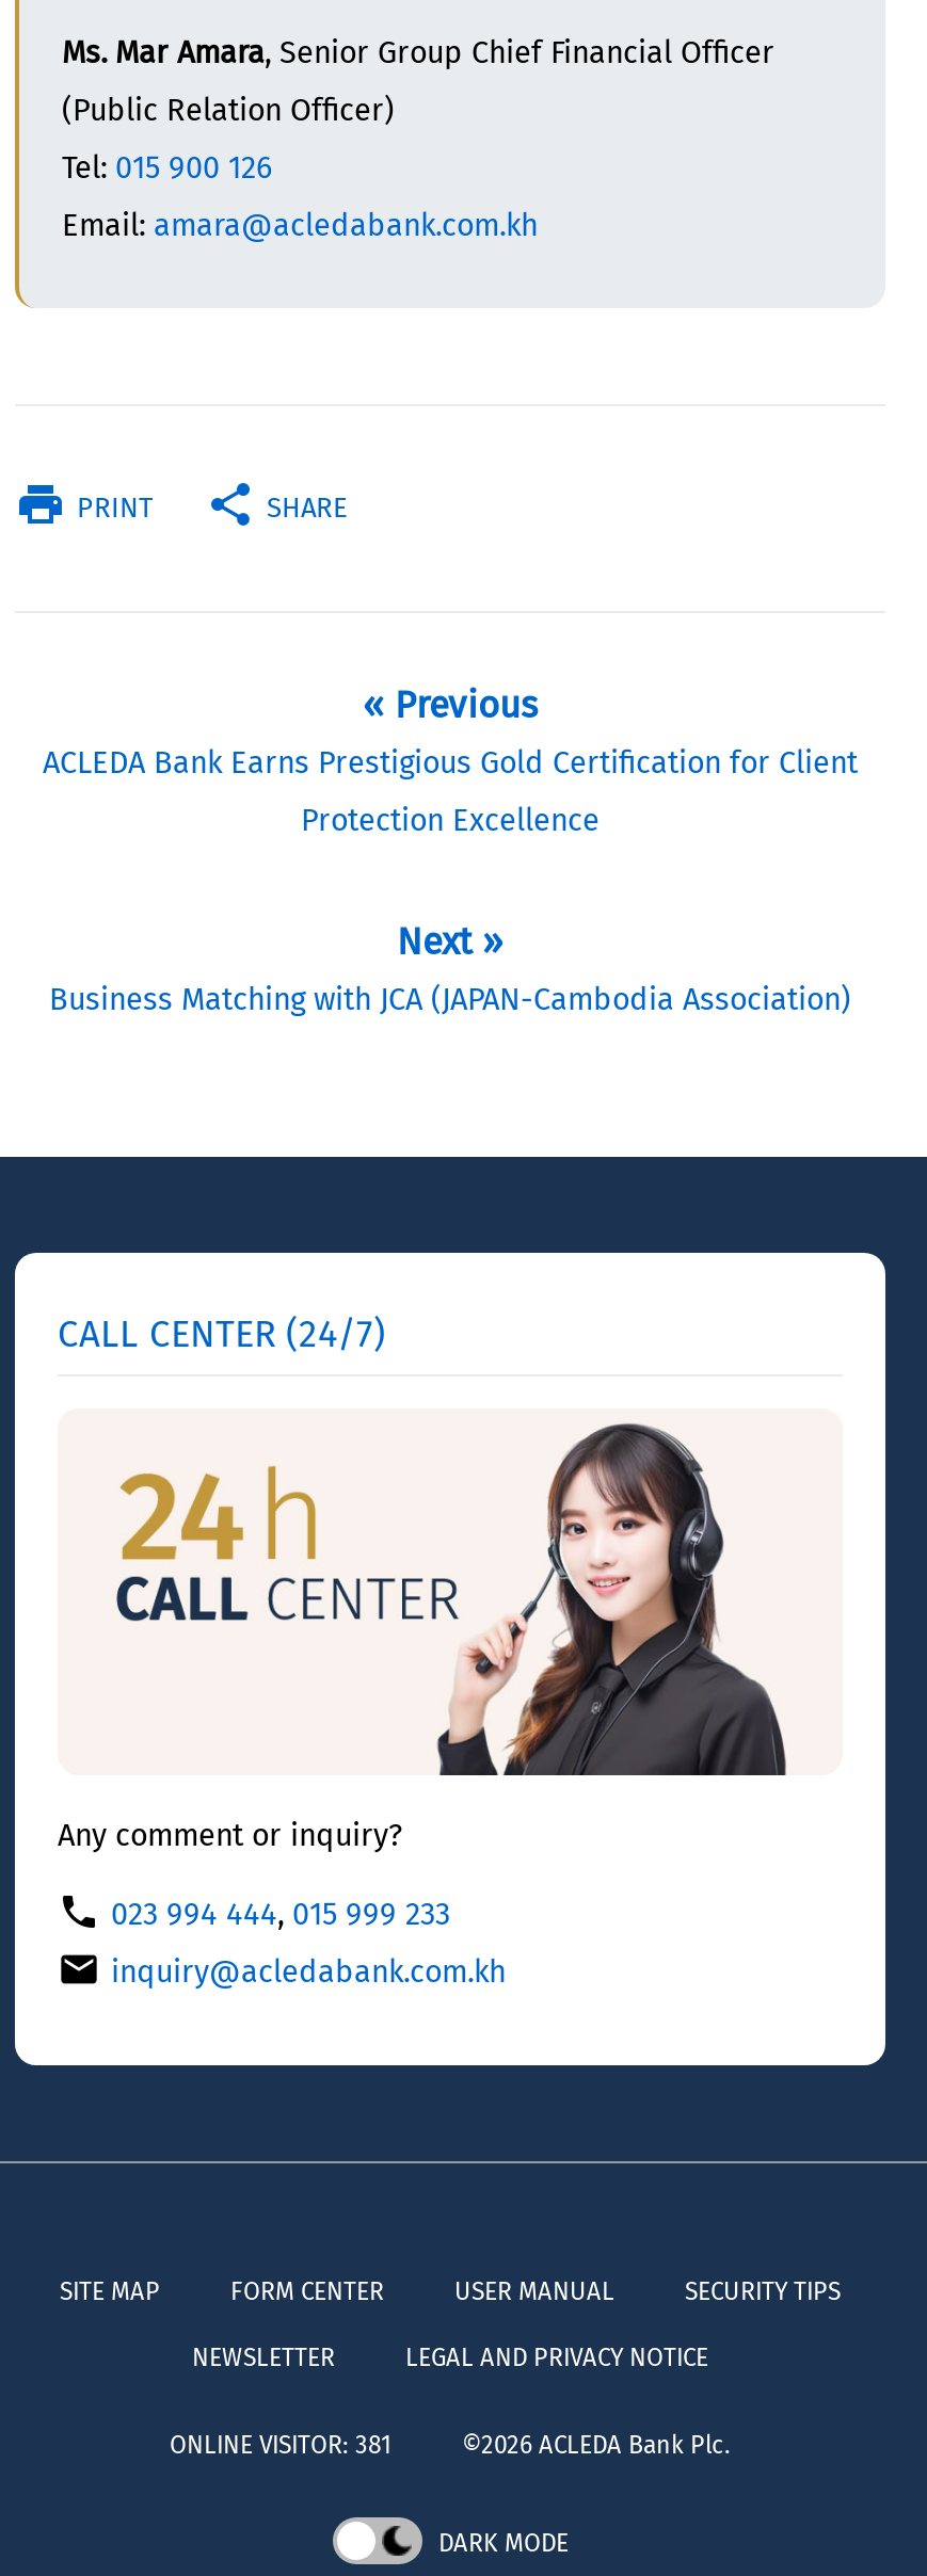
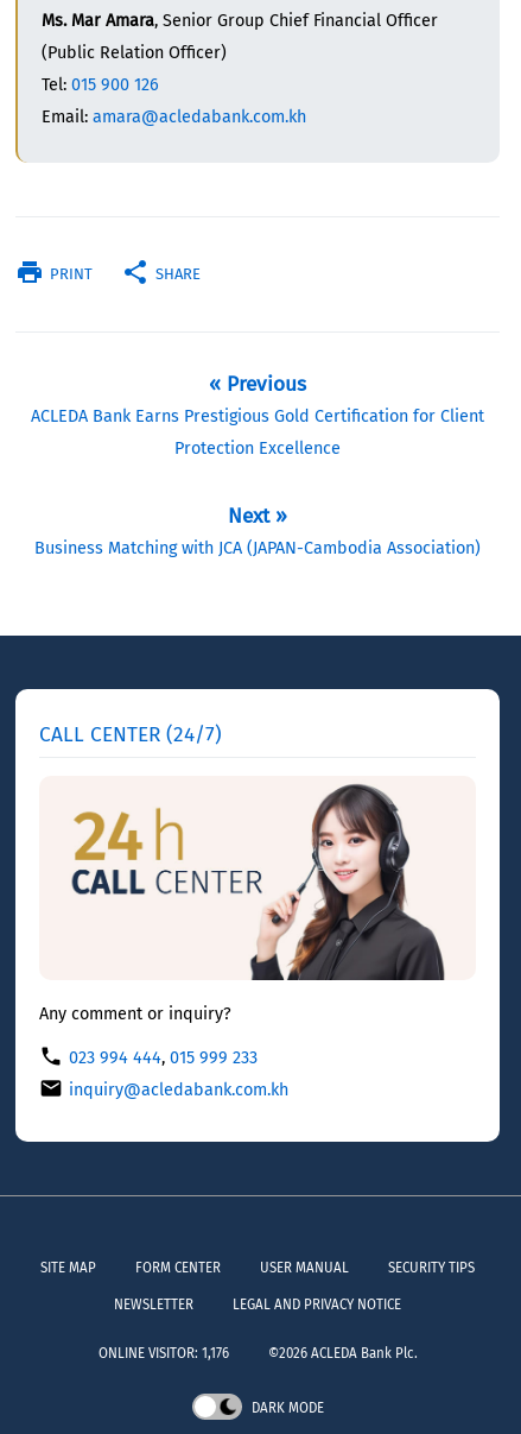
- ONLINE VISITOR: 381
+ ONLINE VISITOR: 1,176
